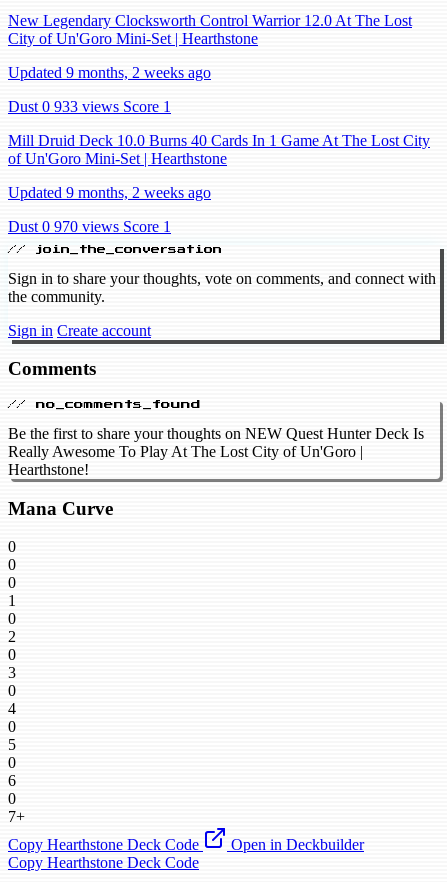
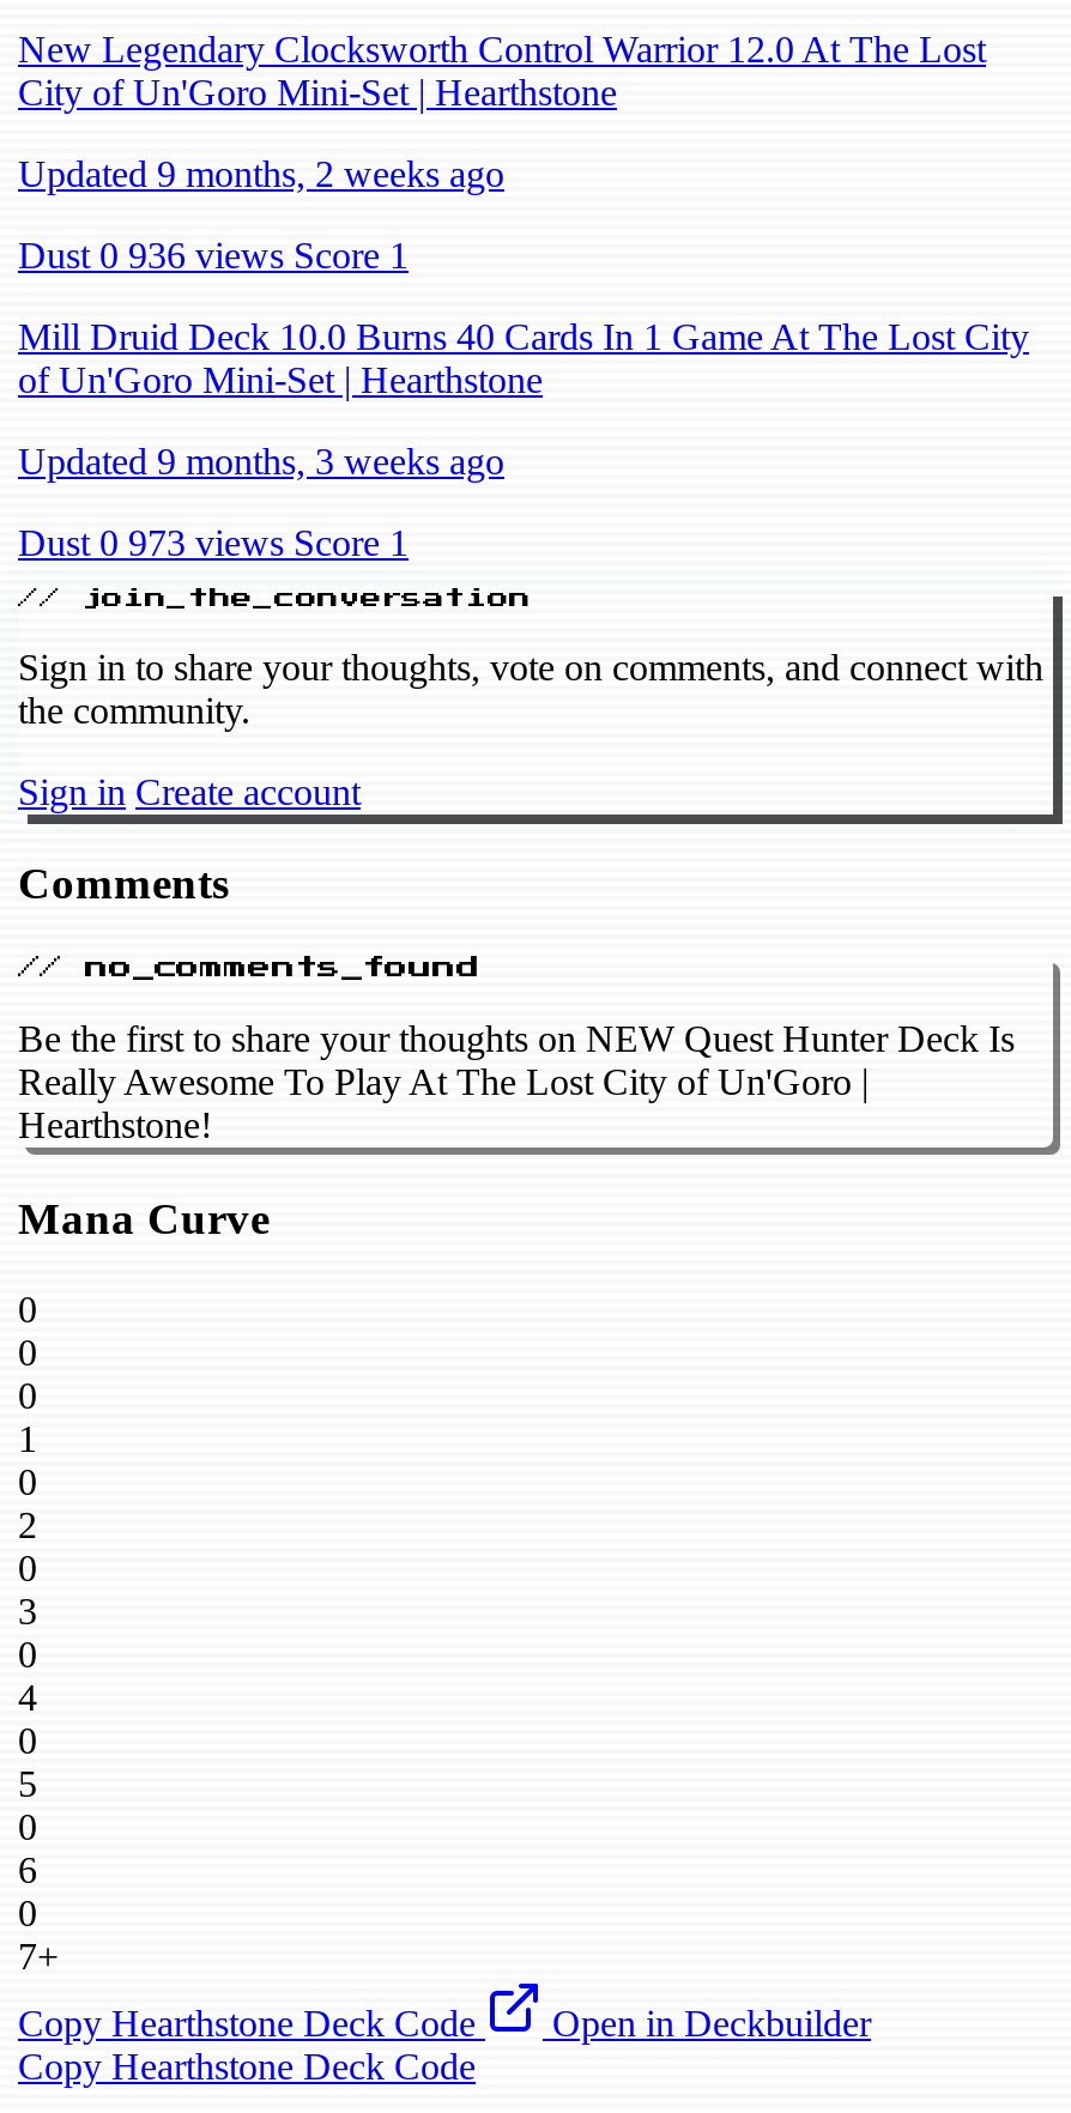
- Dust 0 933 views Score 1
+ Dust 0 936 views Score 1

- Updated 9 months, 2 weeks ago
+ Updated 9 months, 3 weeks ago

- Dust 0 970 views Score 1
+ Dust 0 973 views Score 1
